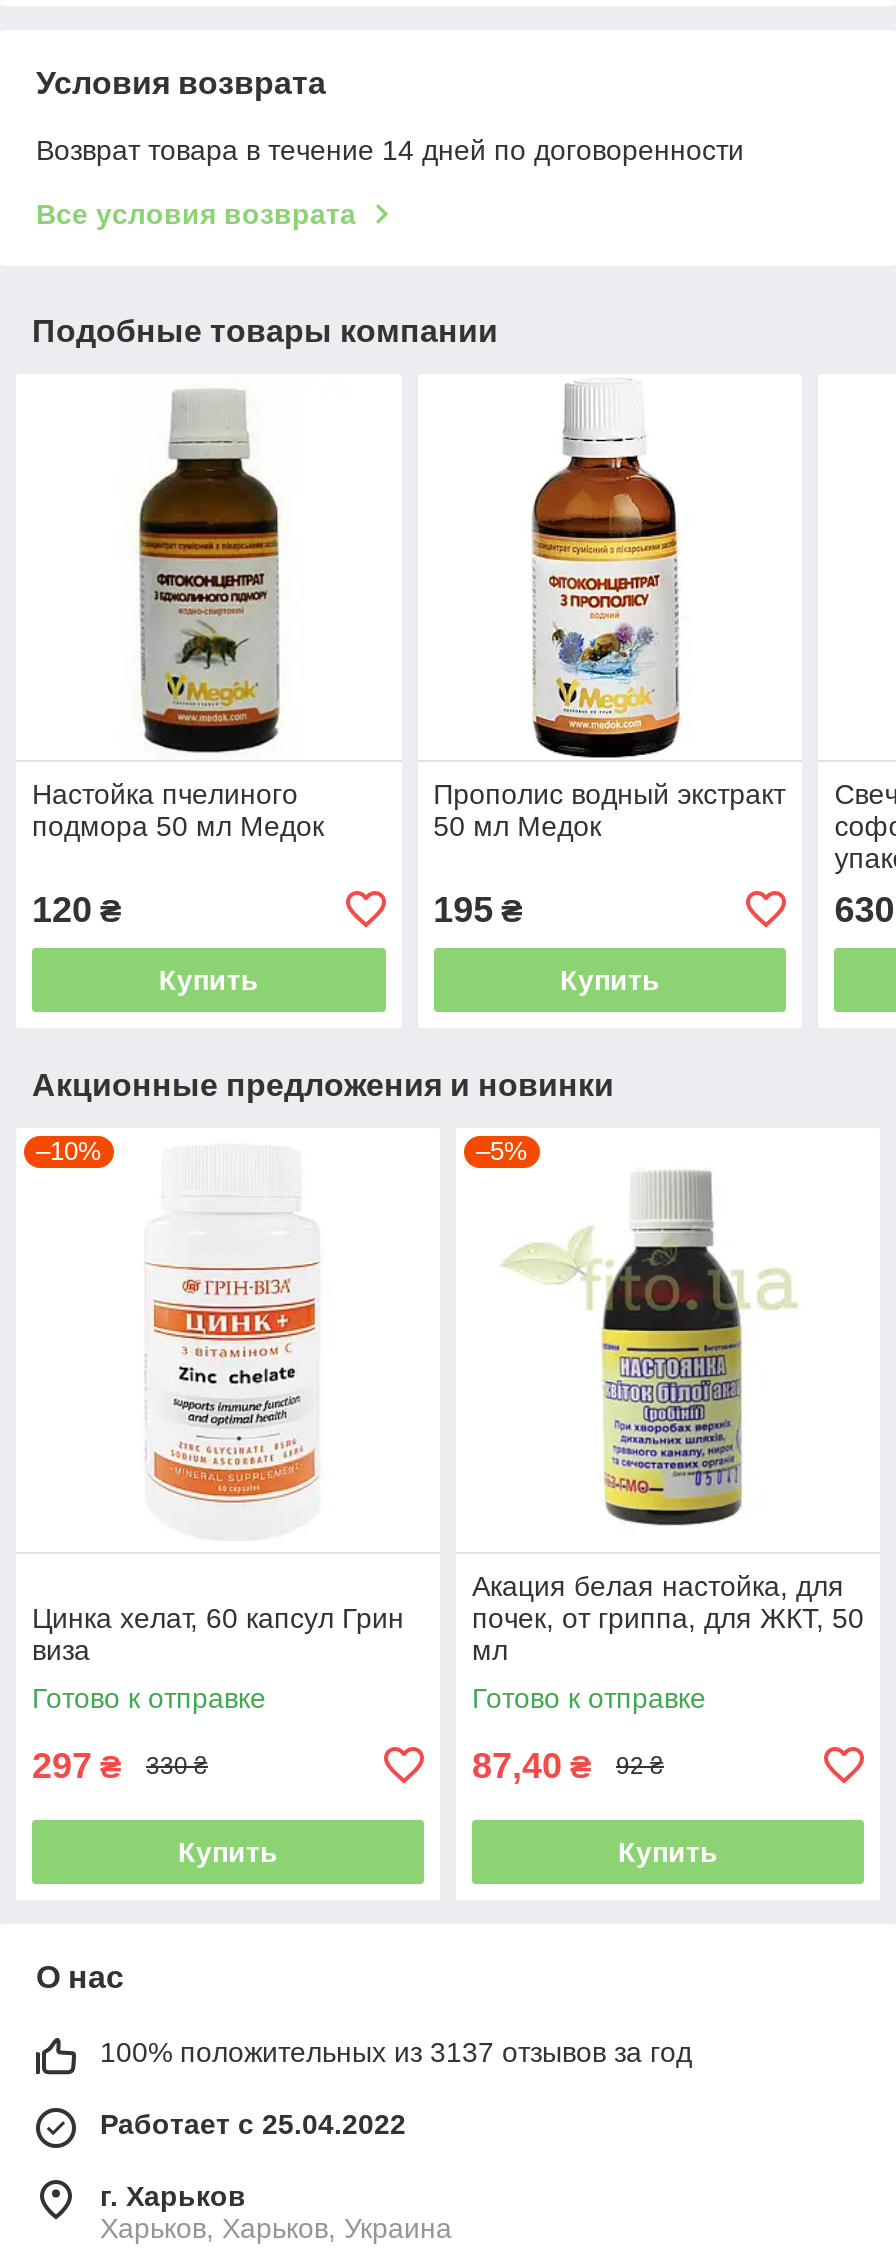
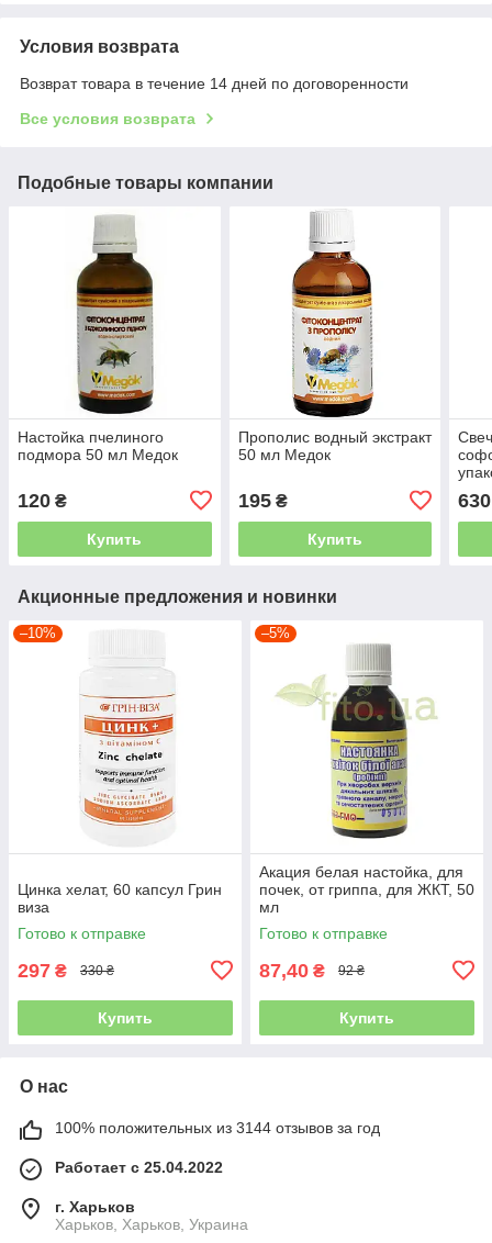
- 100% положительных из 3137 отзывов за год
+ 100% положительных из 3144 отзывов за год
